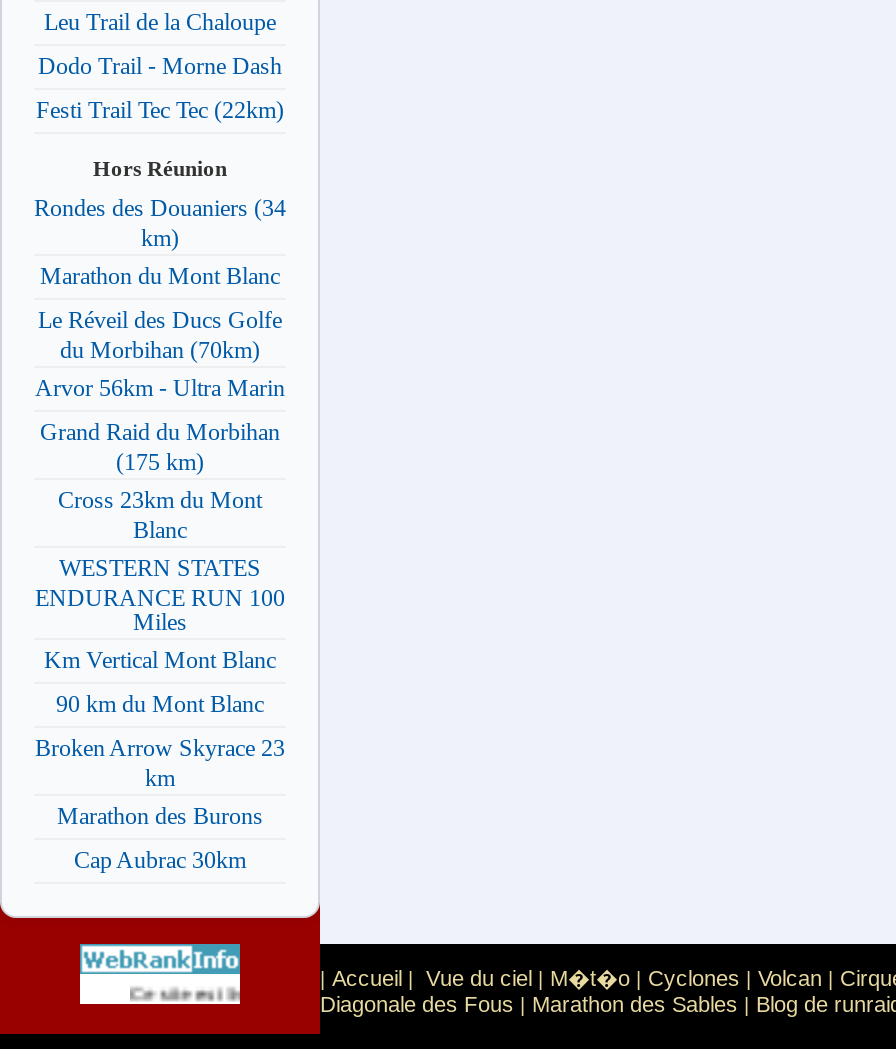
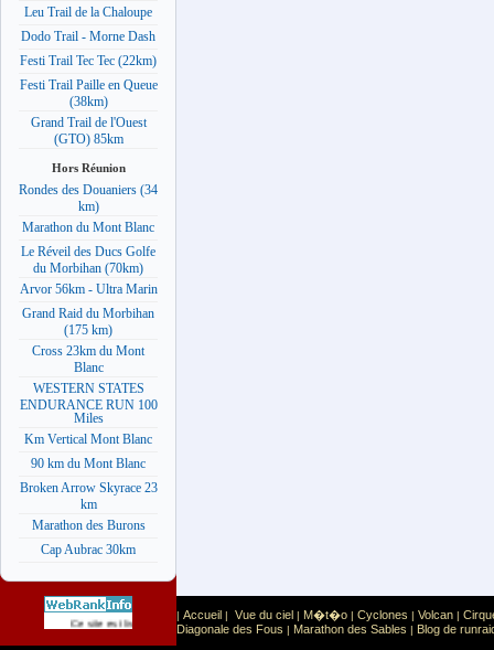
+ Festi Trail Paille en Queue
+ (38km)
+ Grand Trail de l'Ouest
+ (GTO) 85km
